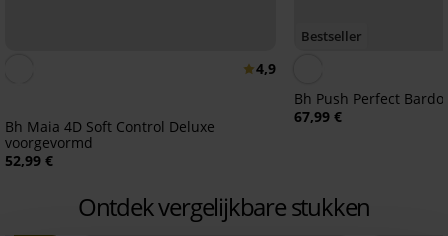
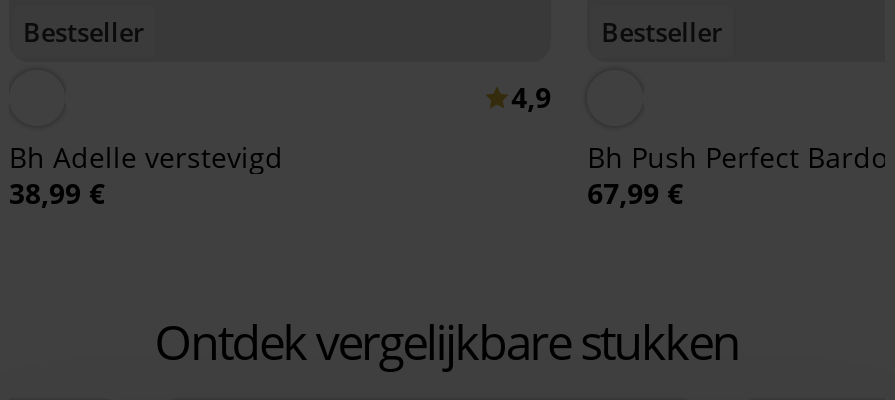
+ Bestseller

- Bh Maia 4D Soft Control Deluxe
- voorgevormd
- 52,99 €
+ Bh Adelle verstevigd
+ 38,99 €
